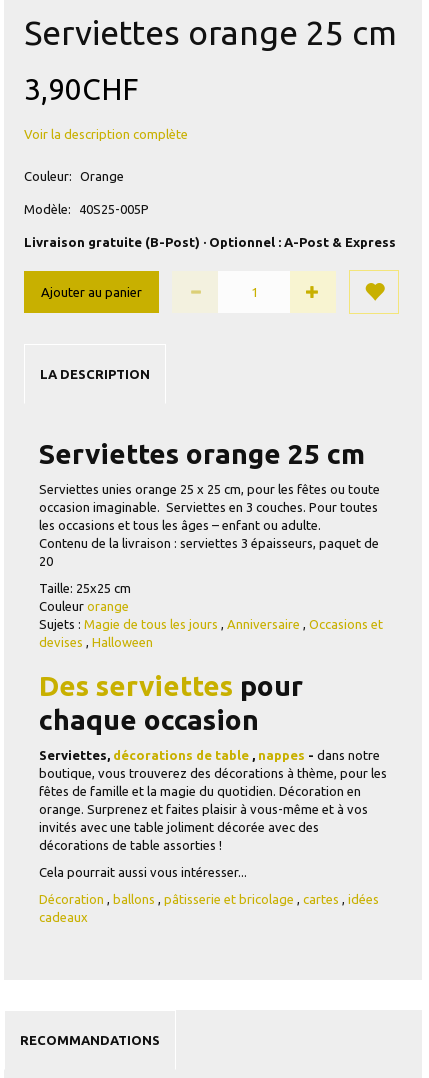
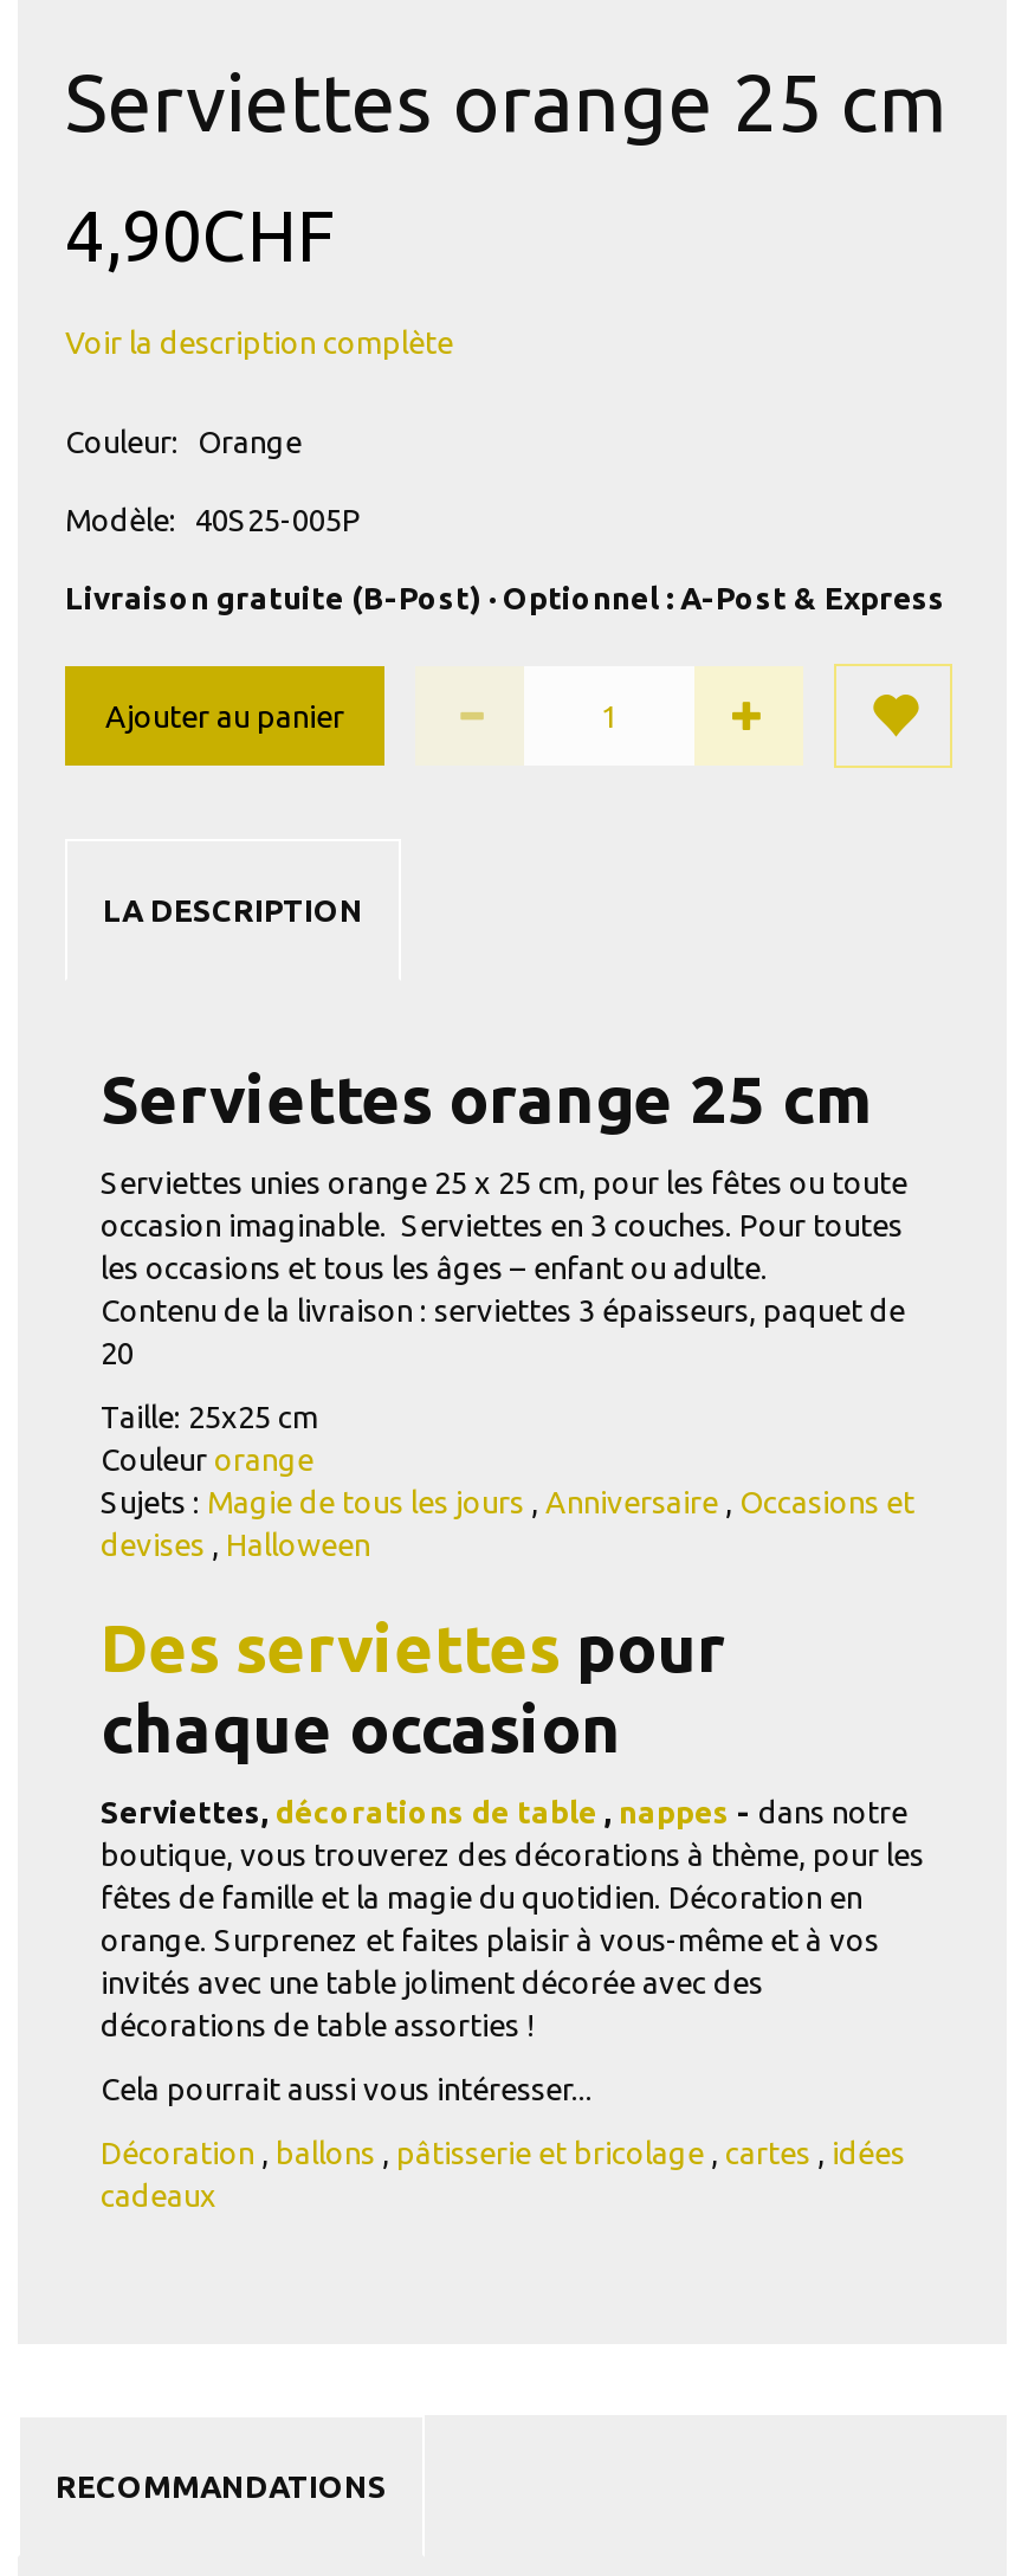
- 3,90CHF
+ 4,90CHF
